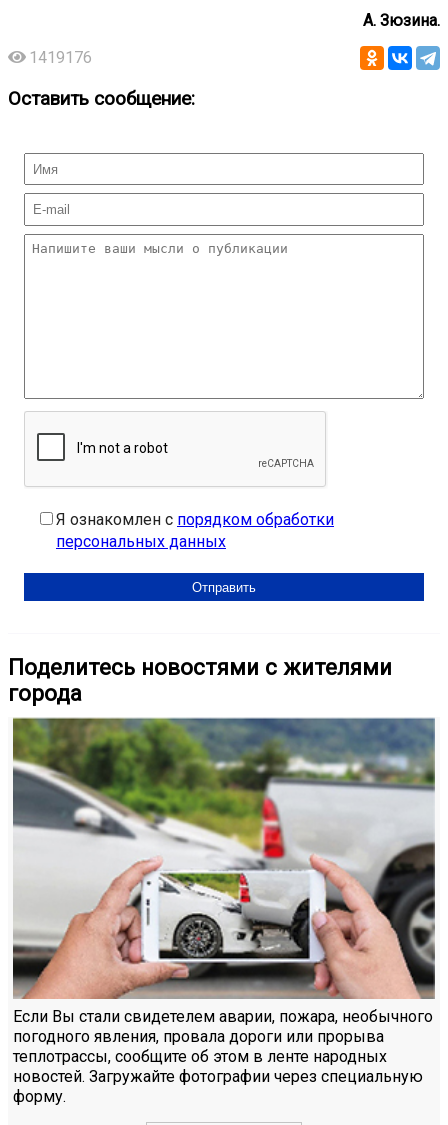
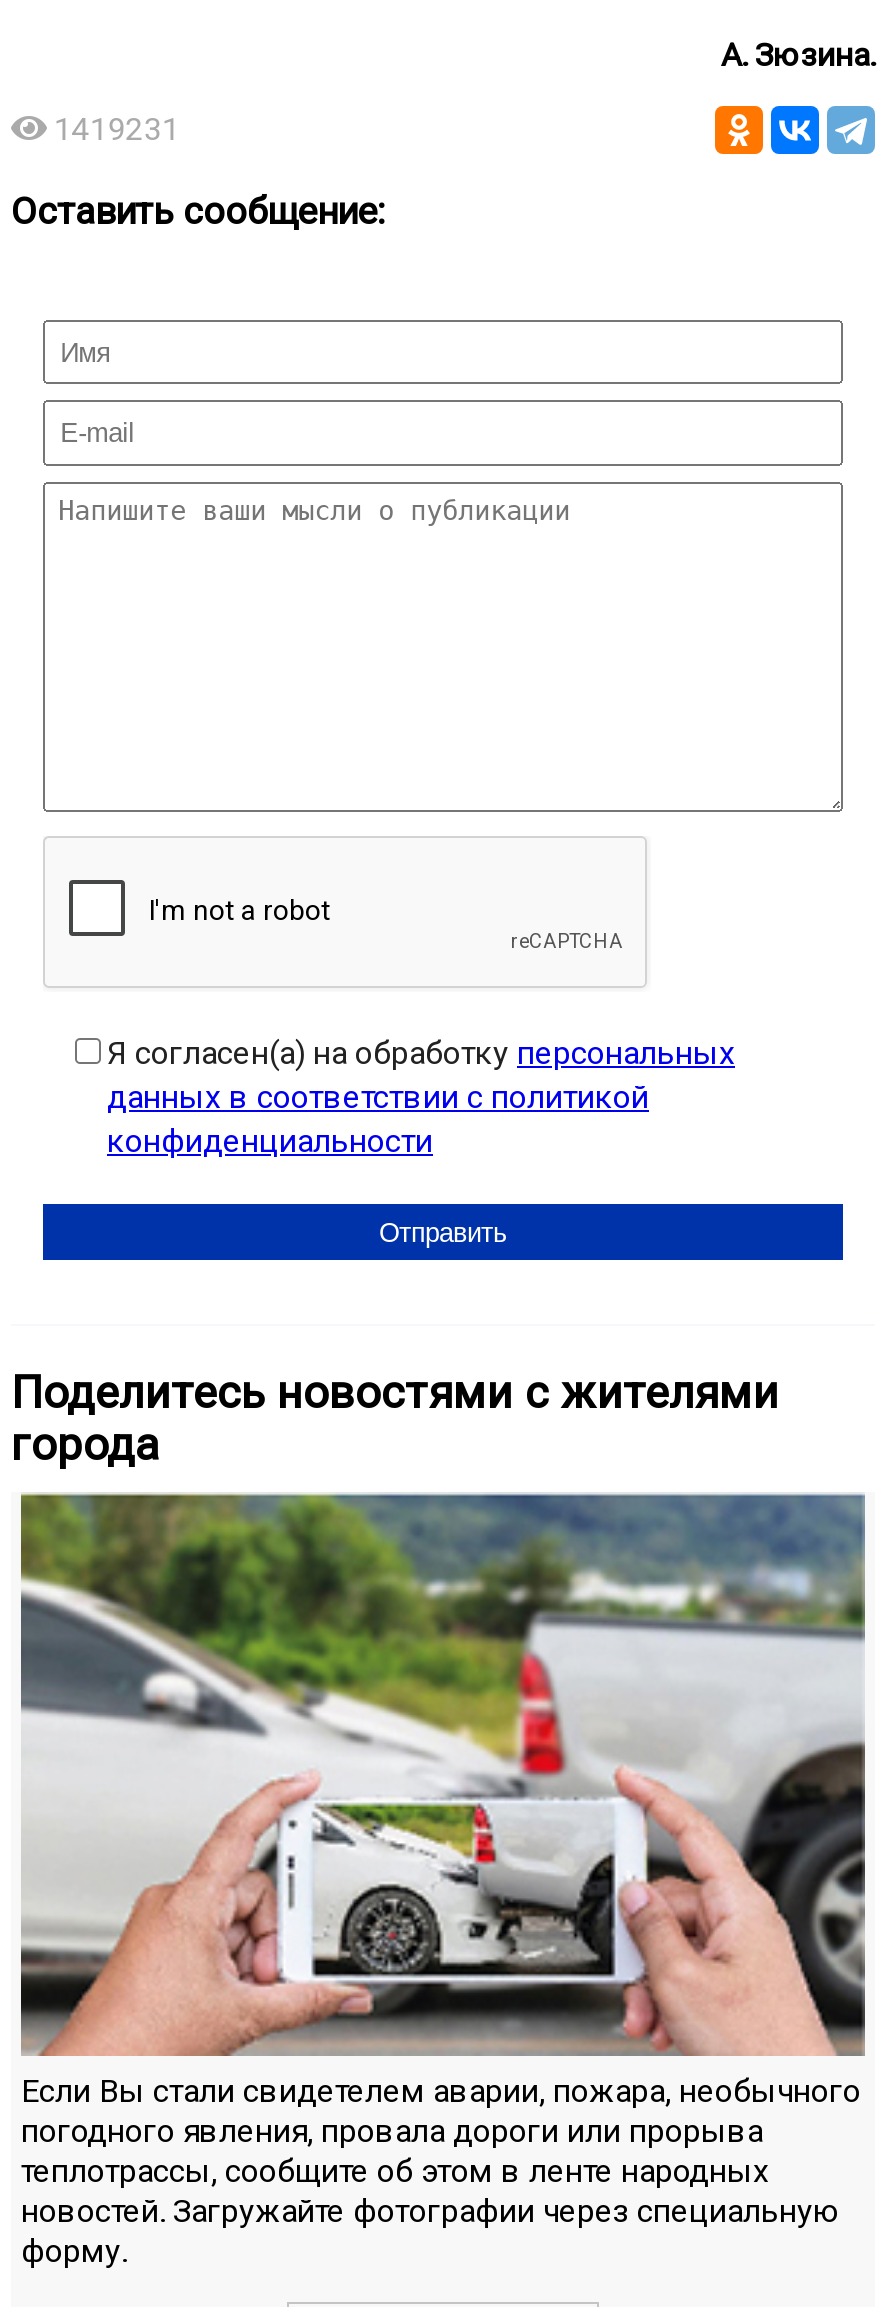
- 1419176
+ 1419231

- Я ознакомлен с порядком обработки
- персональных данных
+ Я согласен(а) на обработку персональных
+ данных в соответствии с политикой
+ конфиденциальности
